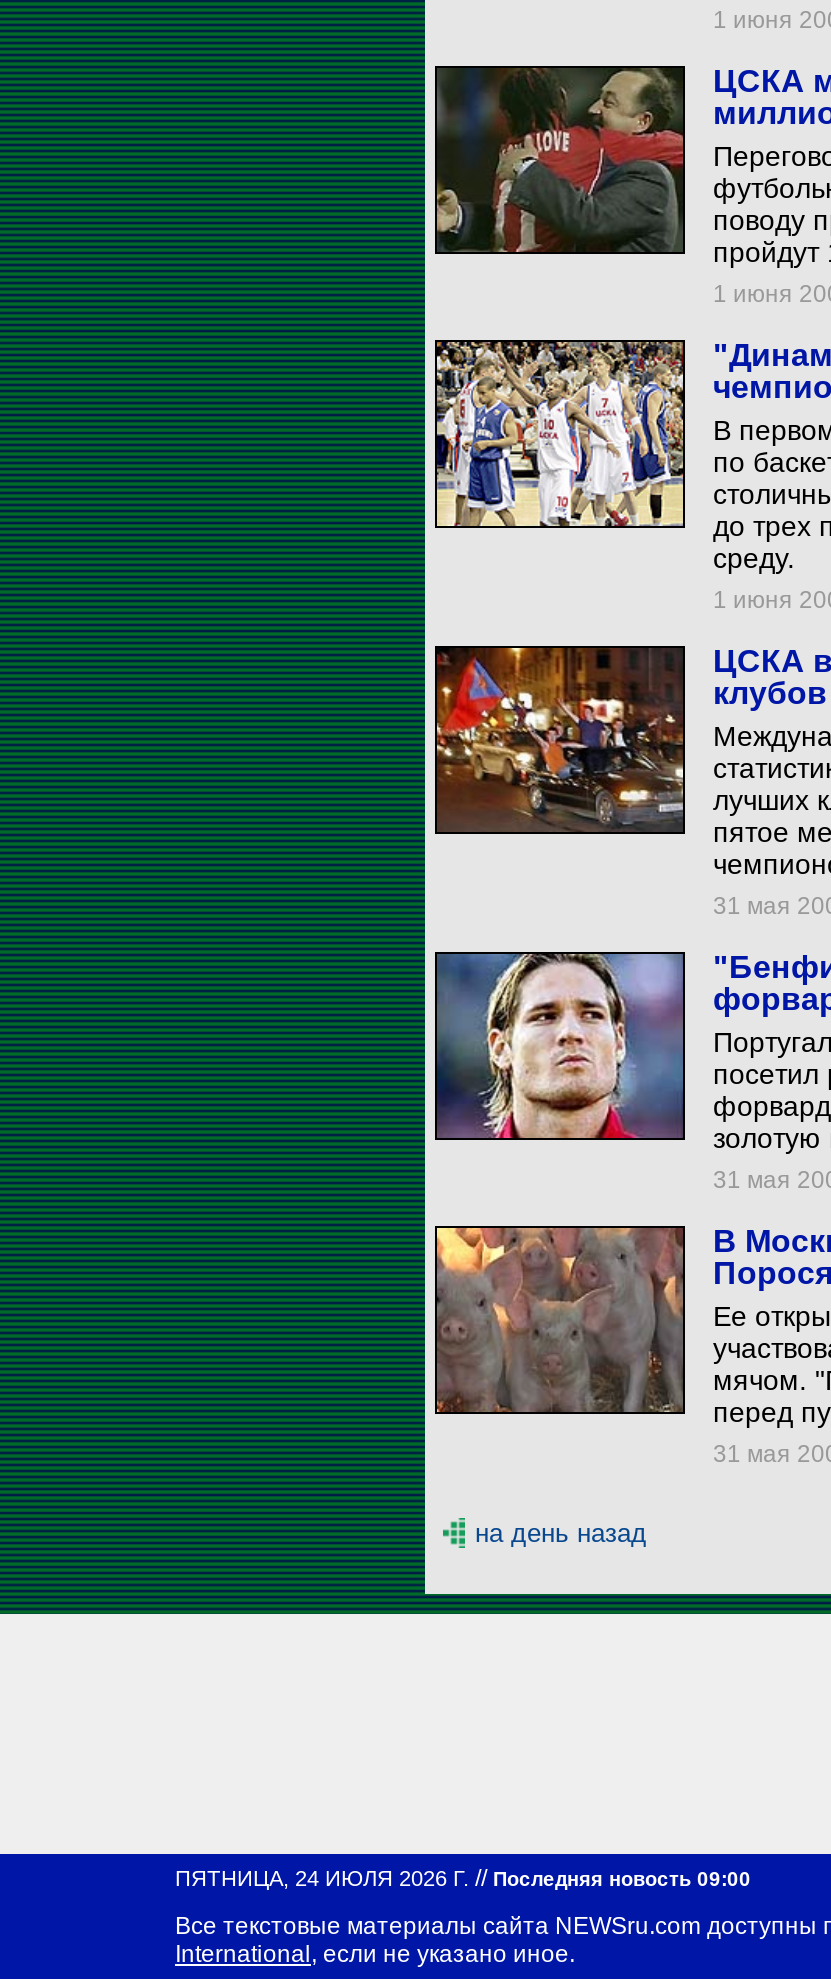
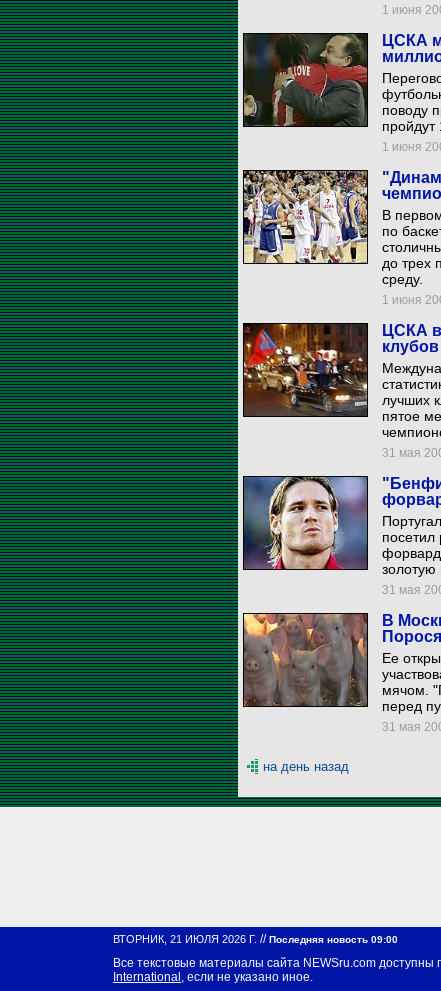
- ПЯТНИЦА, 24 ИЮЛЯ 2026 Г. // Последняя новость 09:00
+ ВТОРНИК, 21 ИЮЛЯ 2026 Г. // Последняя новость 09:00
